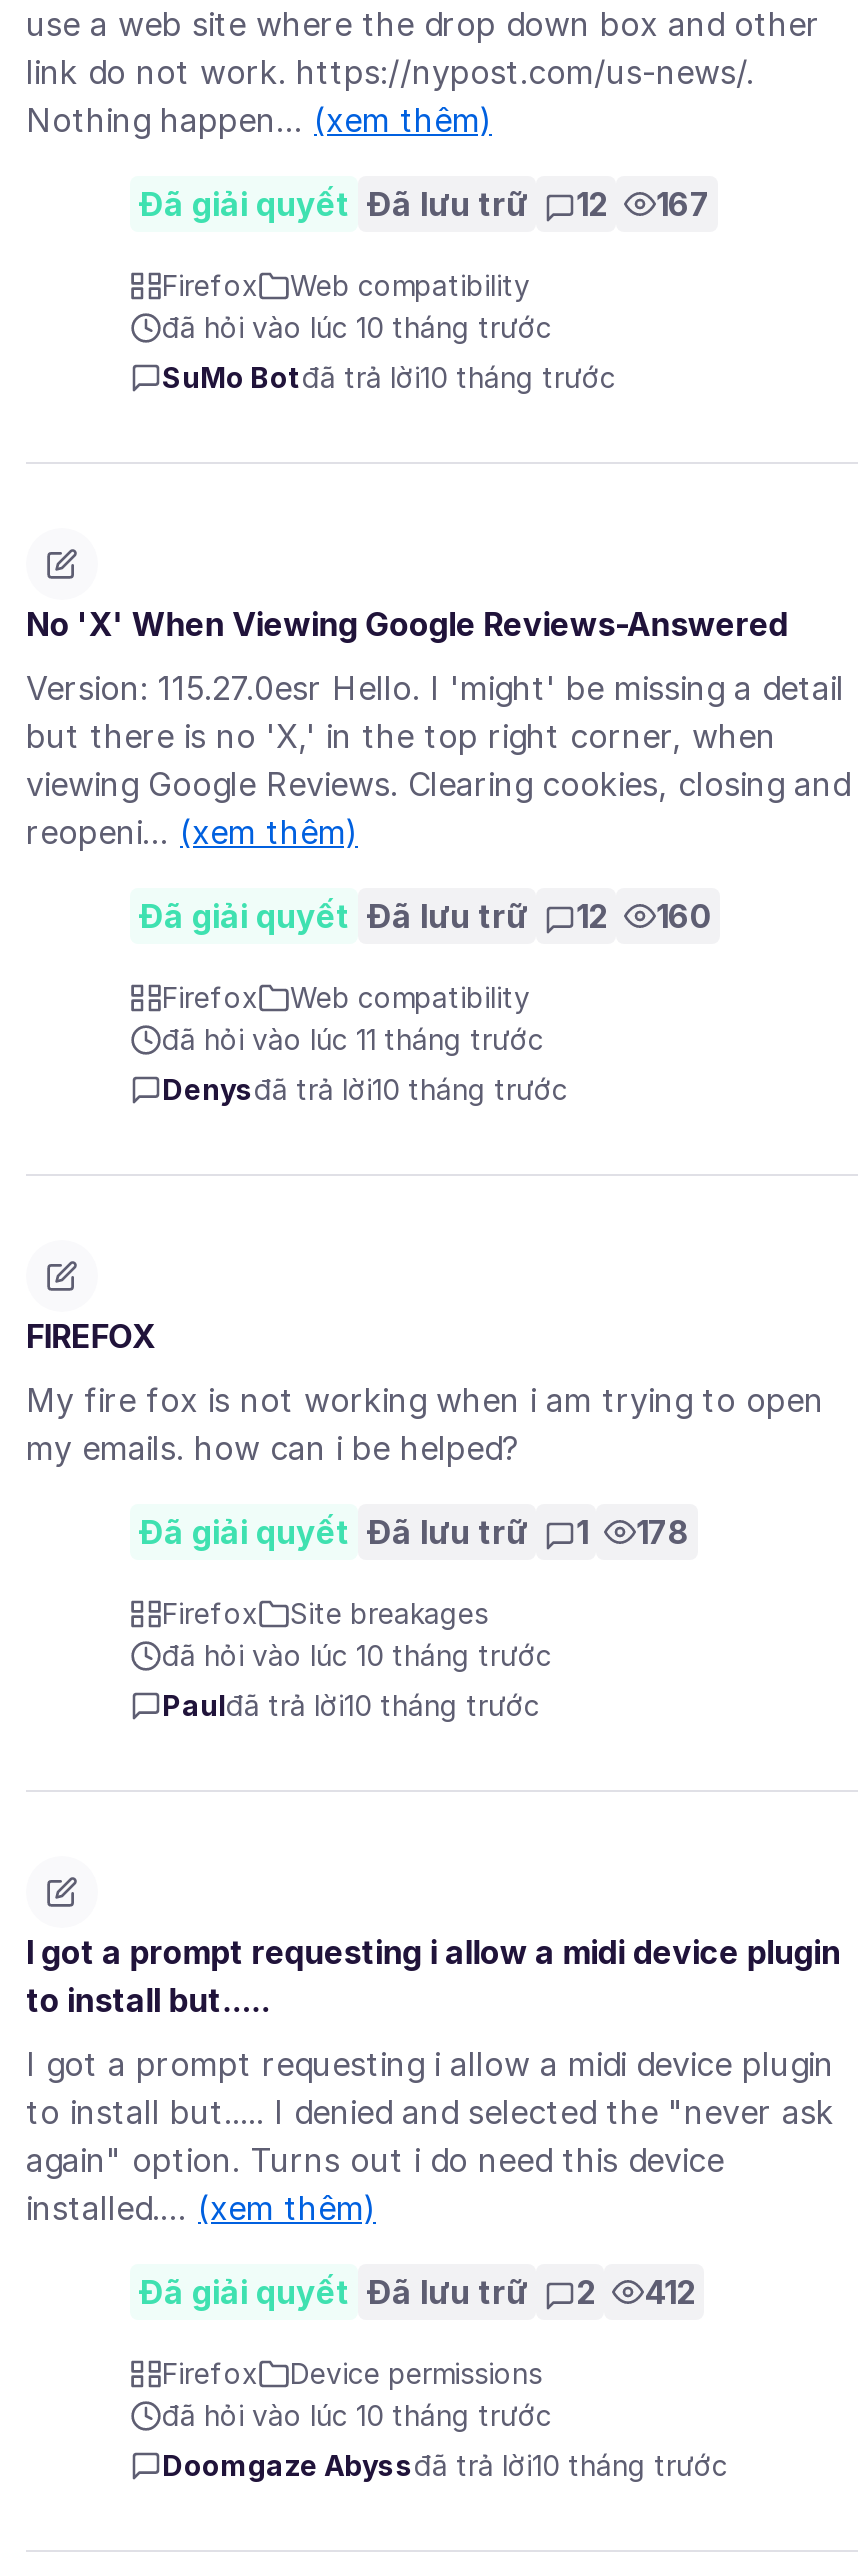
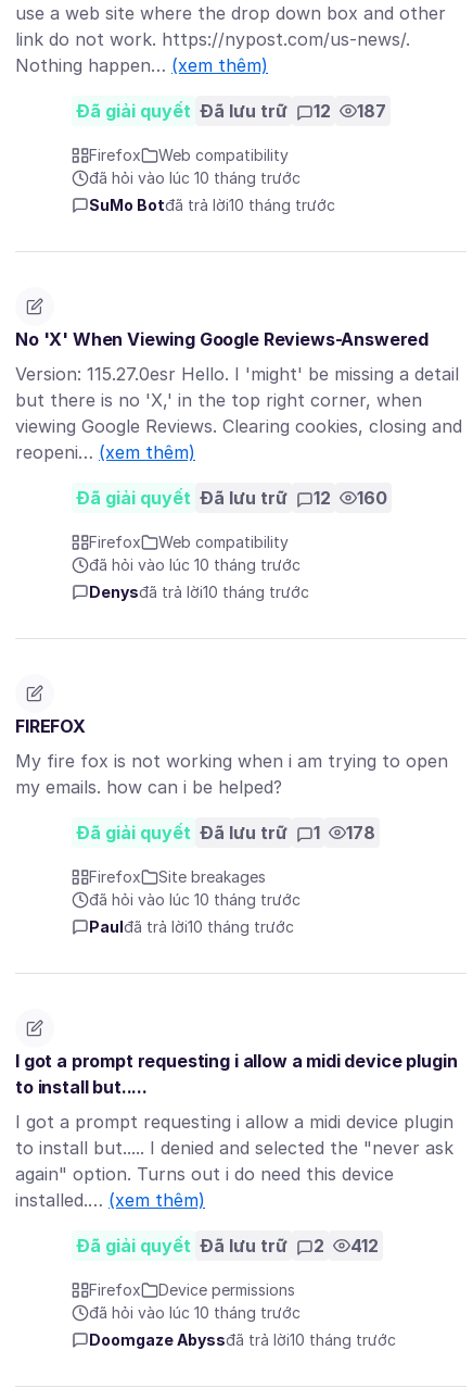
- Đã giải quyết Đã lưu trữ 12 167
+ Đã giải quyết Đã lưu trữ 12 187

- đã hỏi vào lúc 11 tháng trước
+ đã hỏi vào lúc 10 tháng trước
